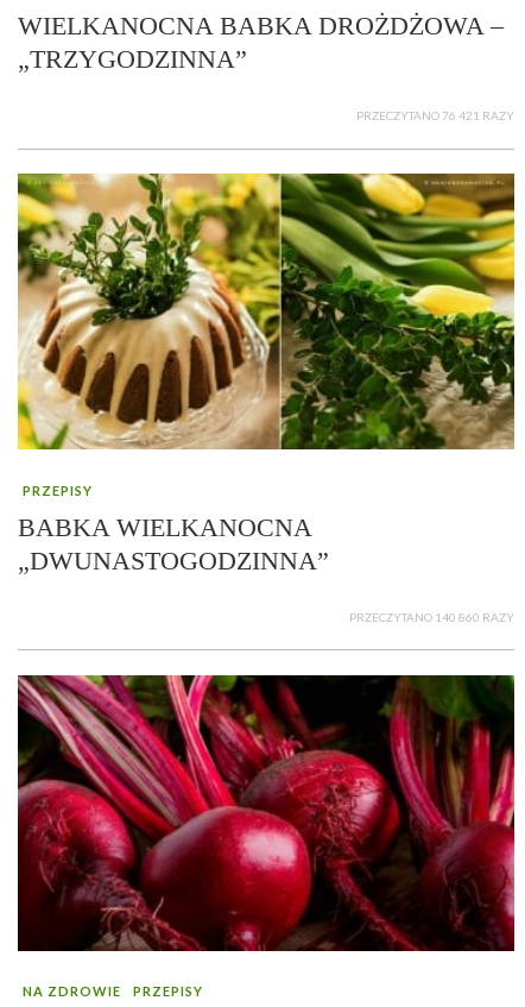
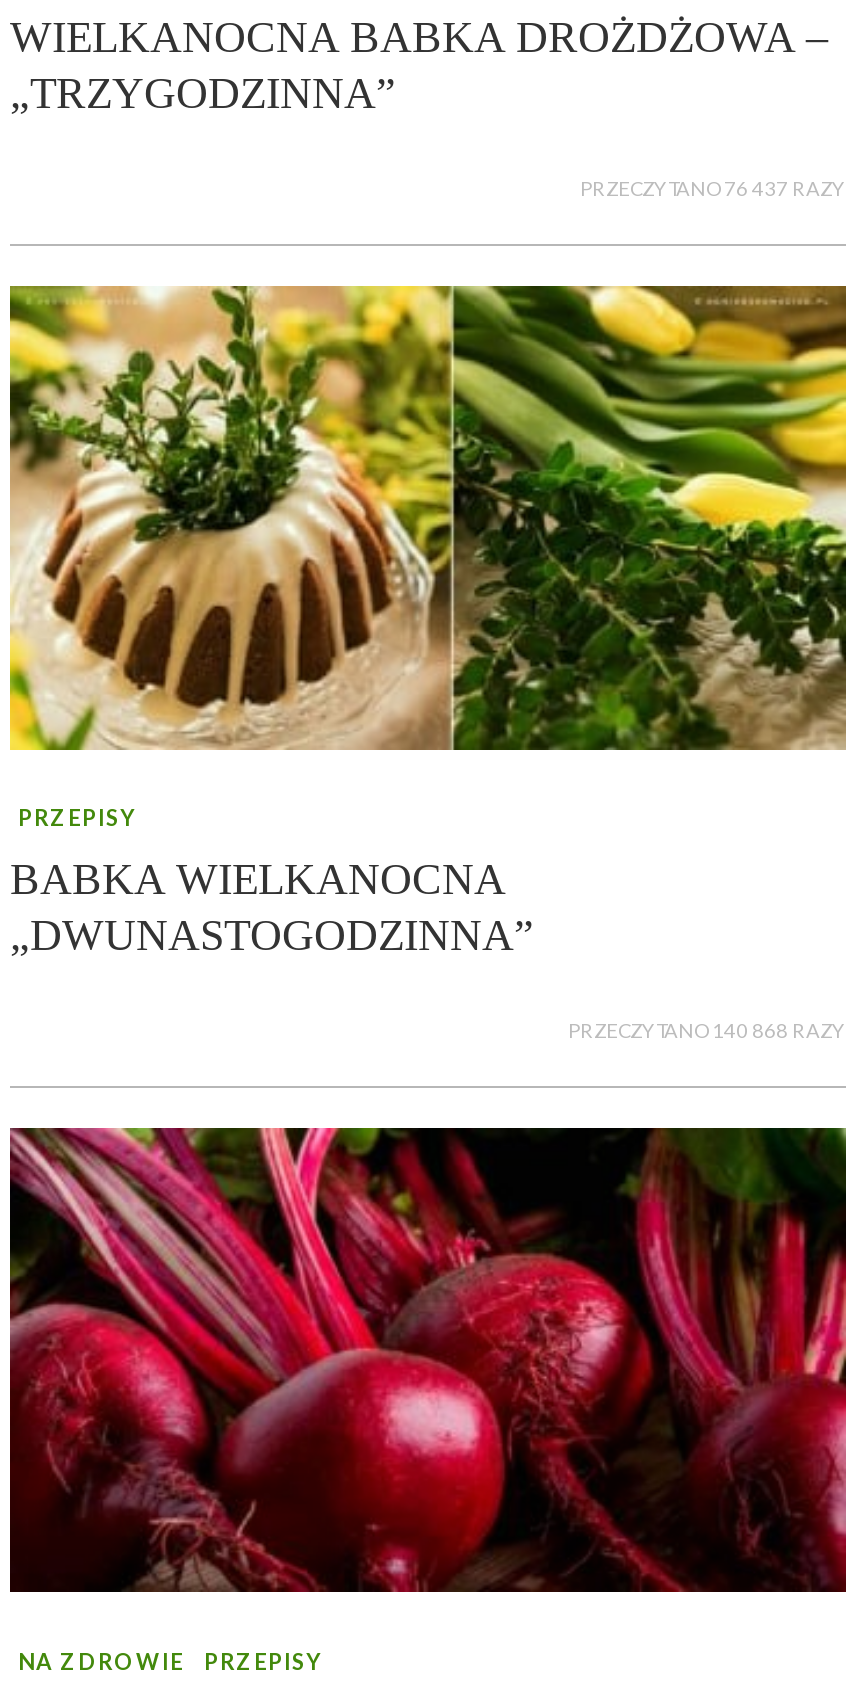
- PRZECZYTANO 76 421 RAZY
+ PRZECZYTANO 76 437 RAZY

- PRZECZYTANO 140 860 RAZY
+ PRZECZYTANO 140 868 RAZY
